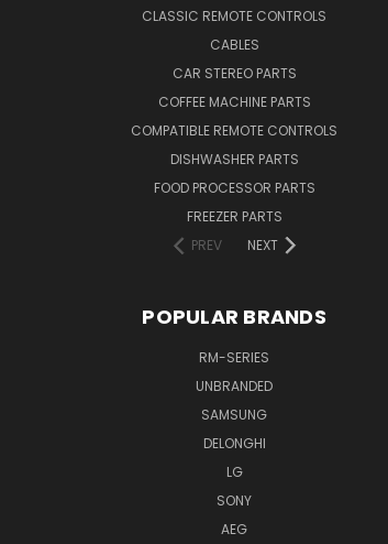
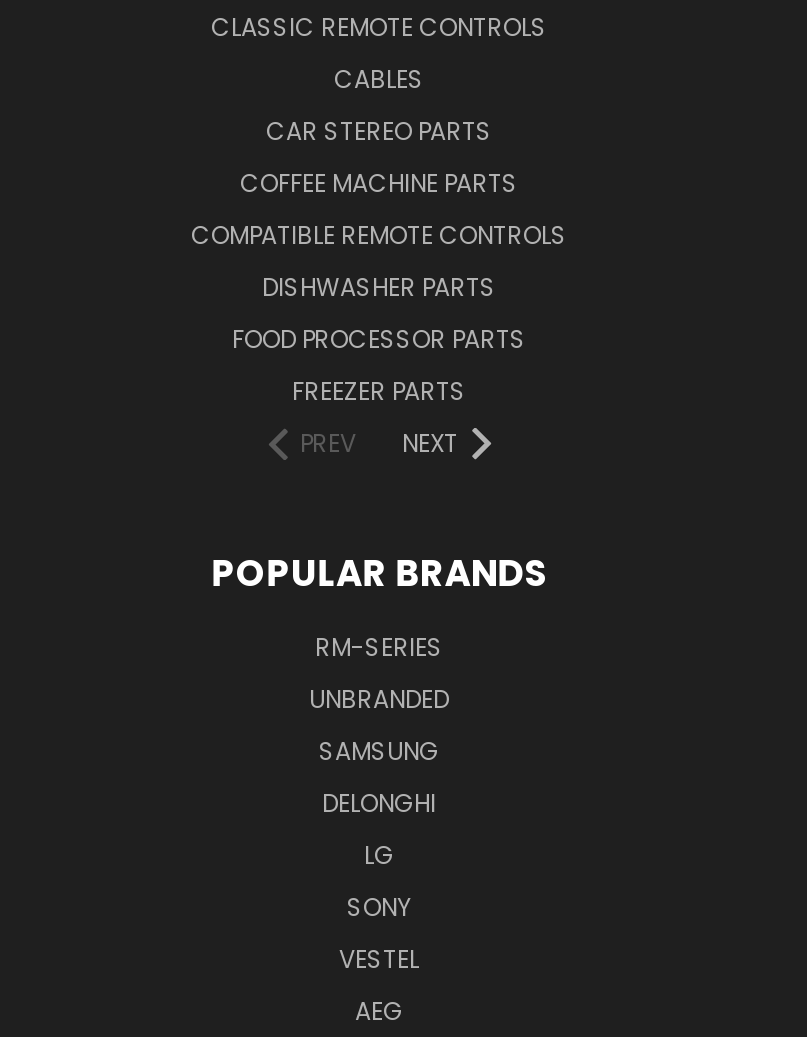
+ VESTEL
